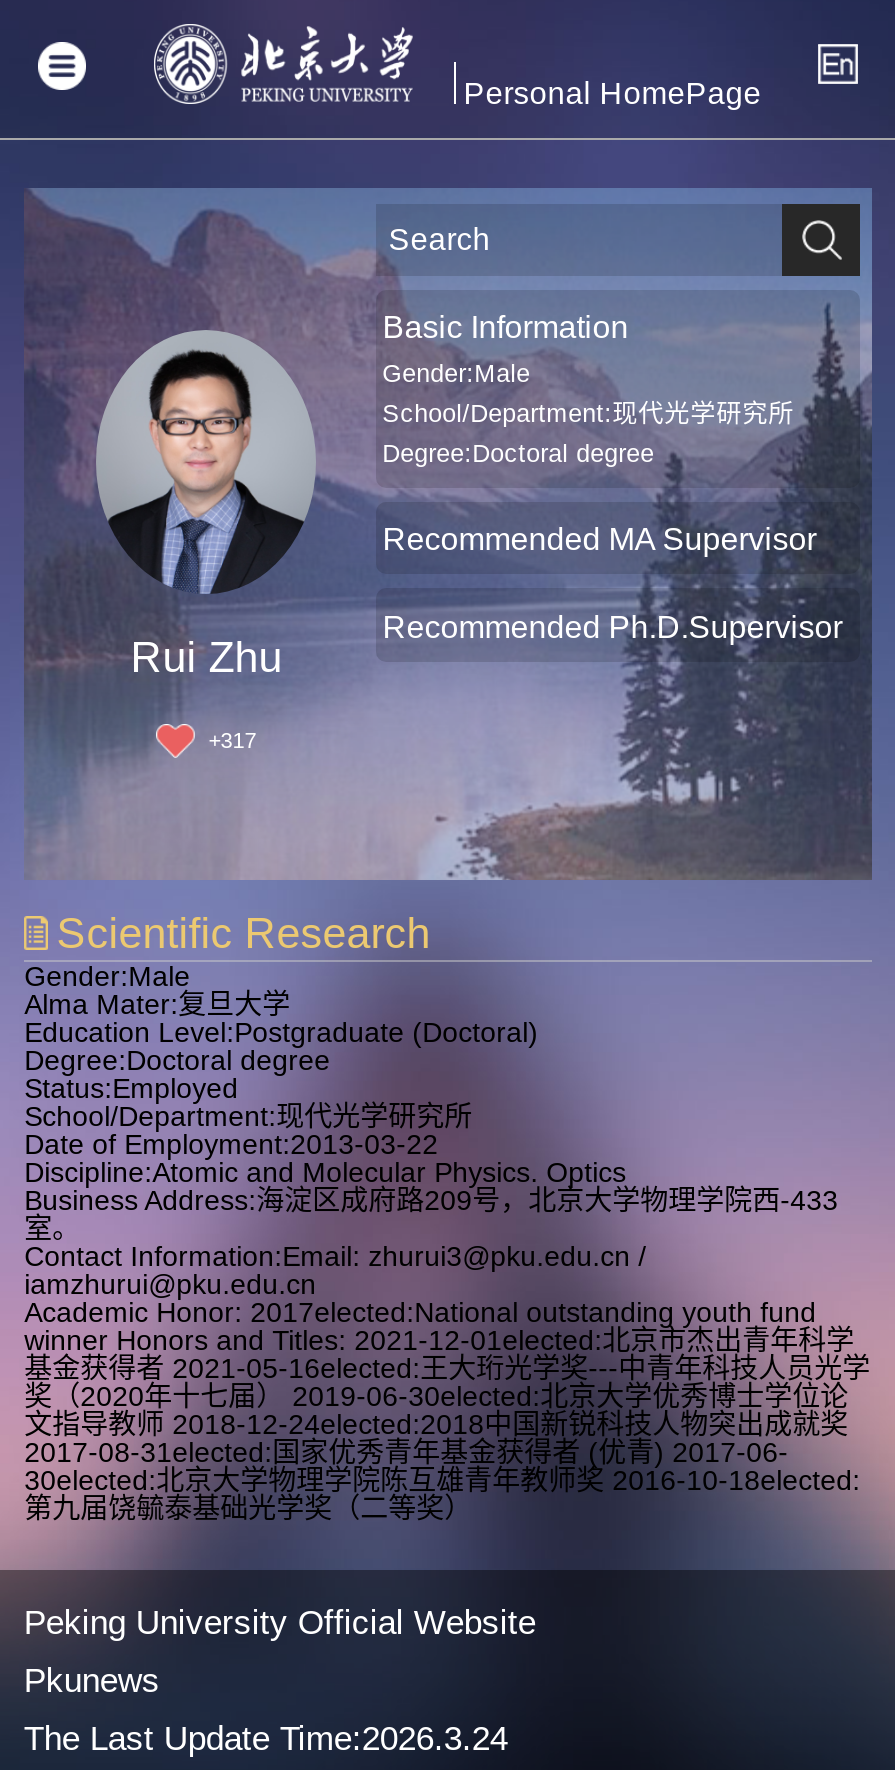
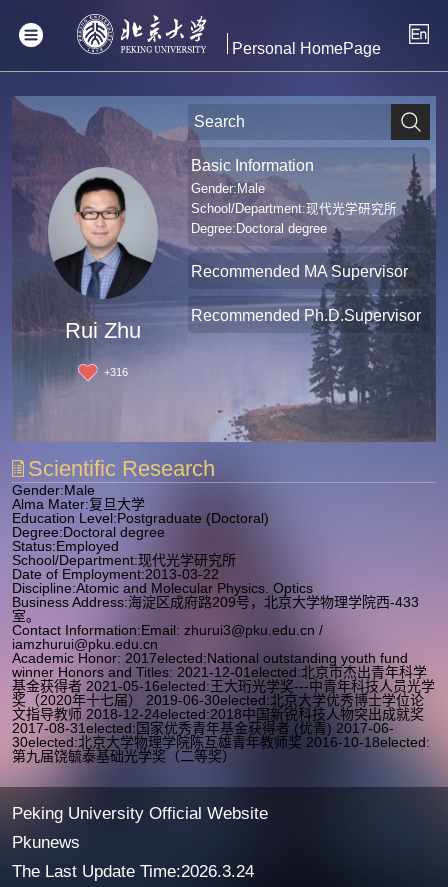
- +317
+ +316
